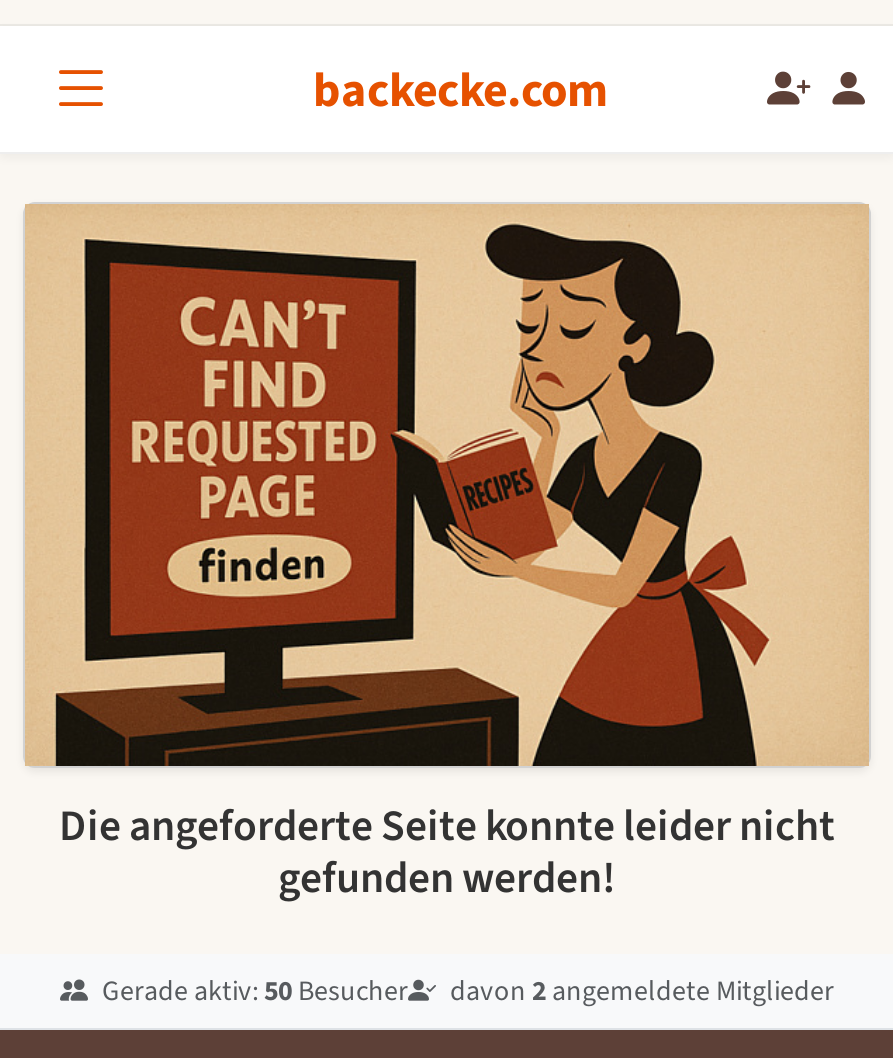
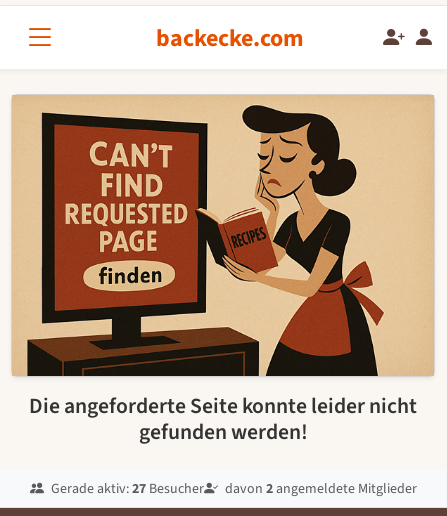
- Gerade aktiv: 50 Besucher
+ Gerade aktiv: 27 Besucher
